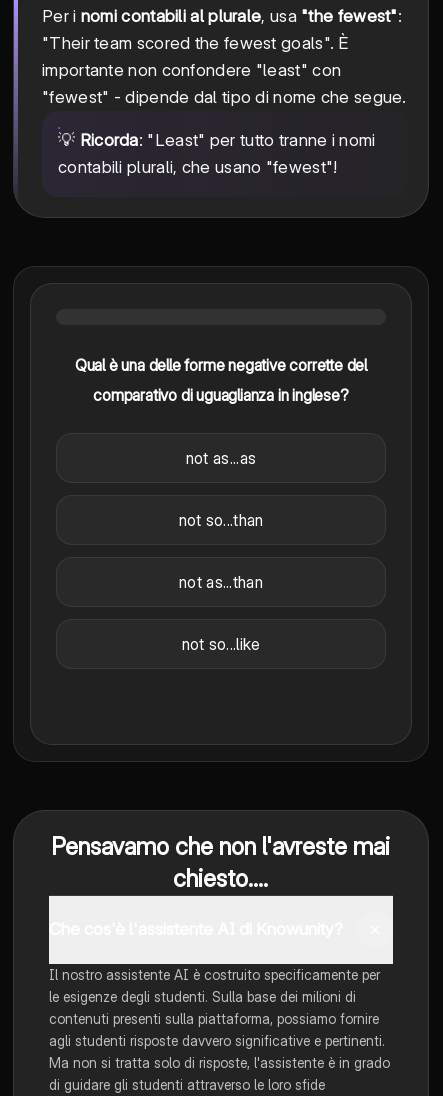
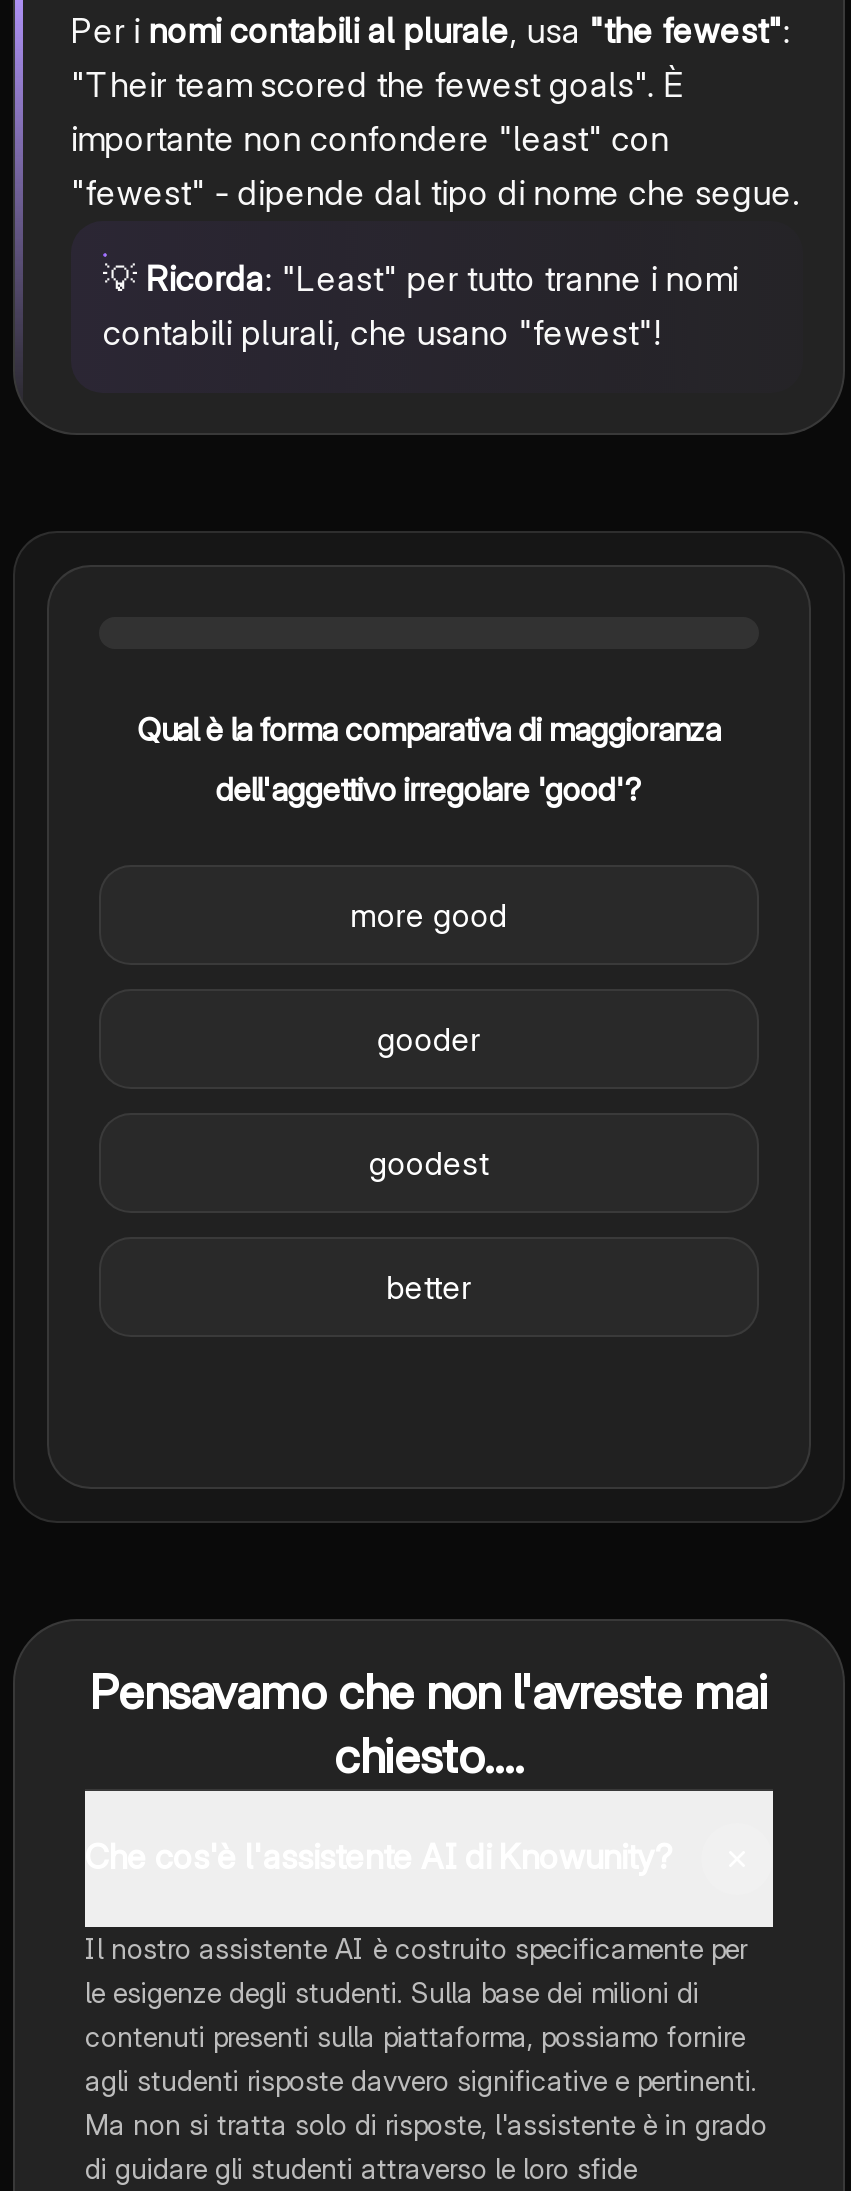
- Qual è una delle forme negative corrette del
+ Qual è la forma comparativa di maggioranza

- comparativo di uguaglianza in inglese?
+ dell'aggettivo irregolare 'good'?

- not as...as
+ more good

- not so...than
+ gooder

- not as...than
+ goodest

- not so...like
+ better
